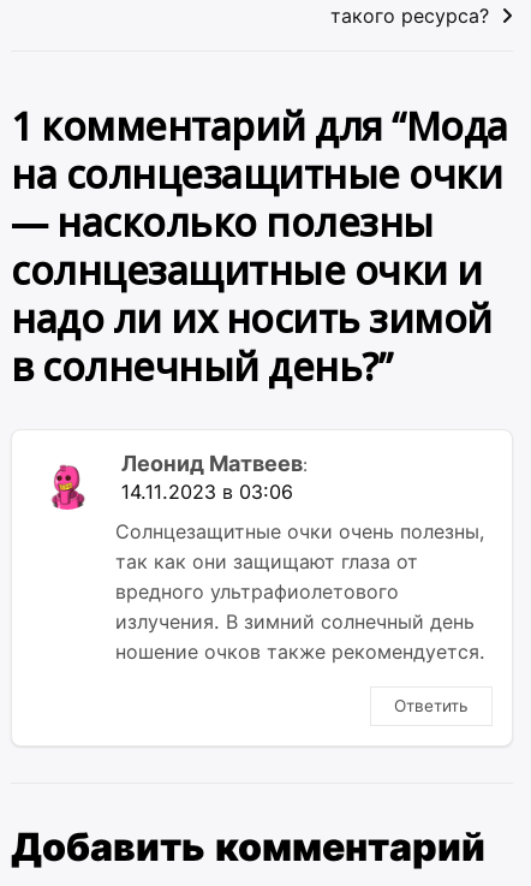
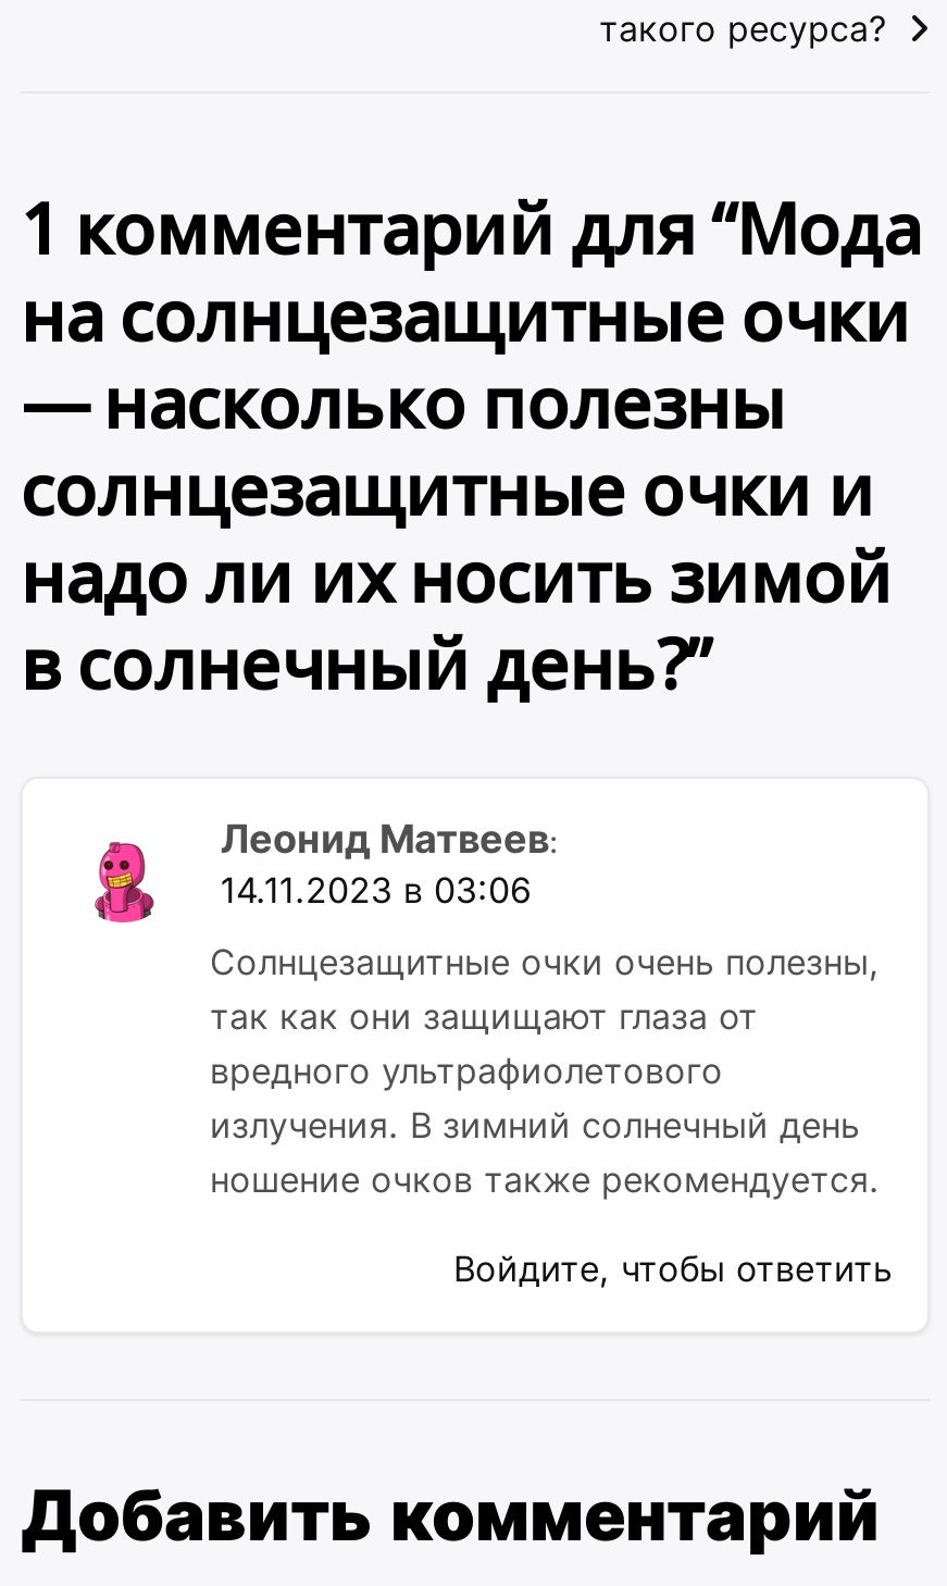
- Ответить
+ Войдите, чтобы ответить
